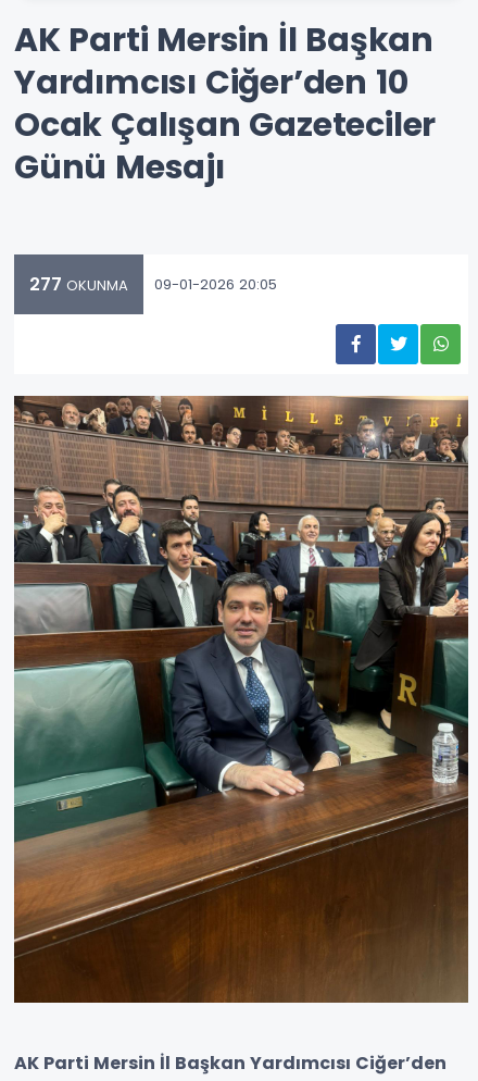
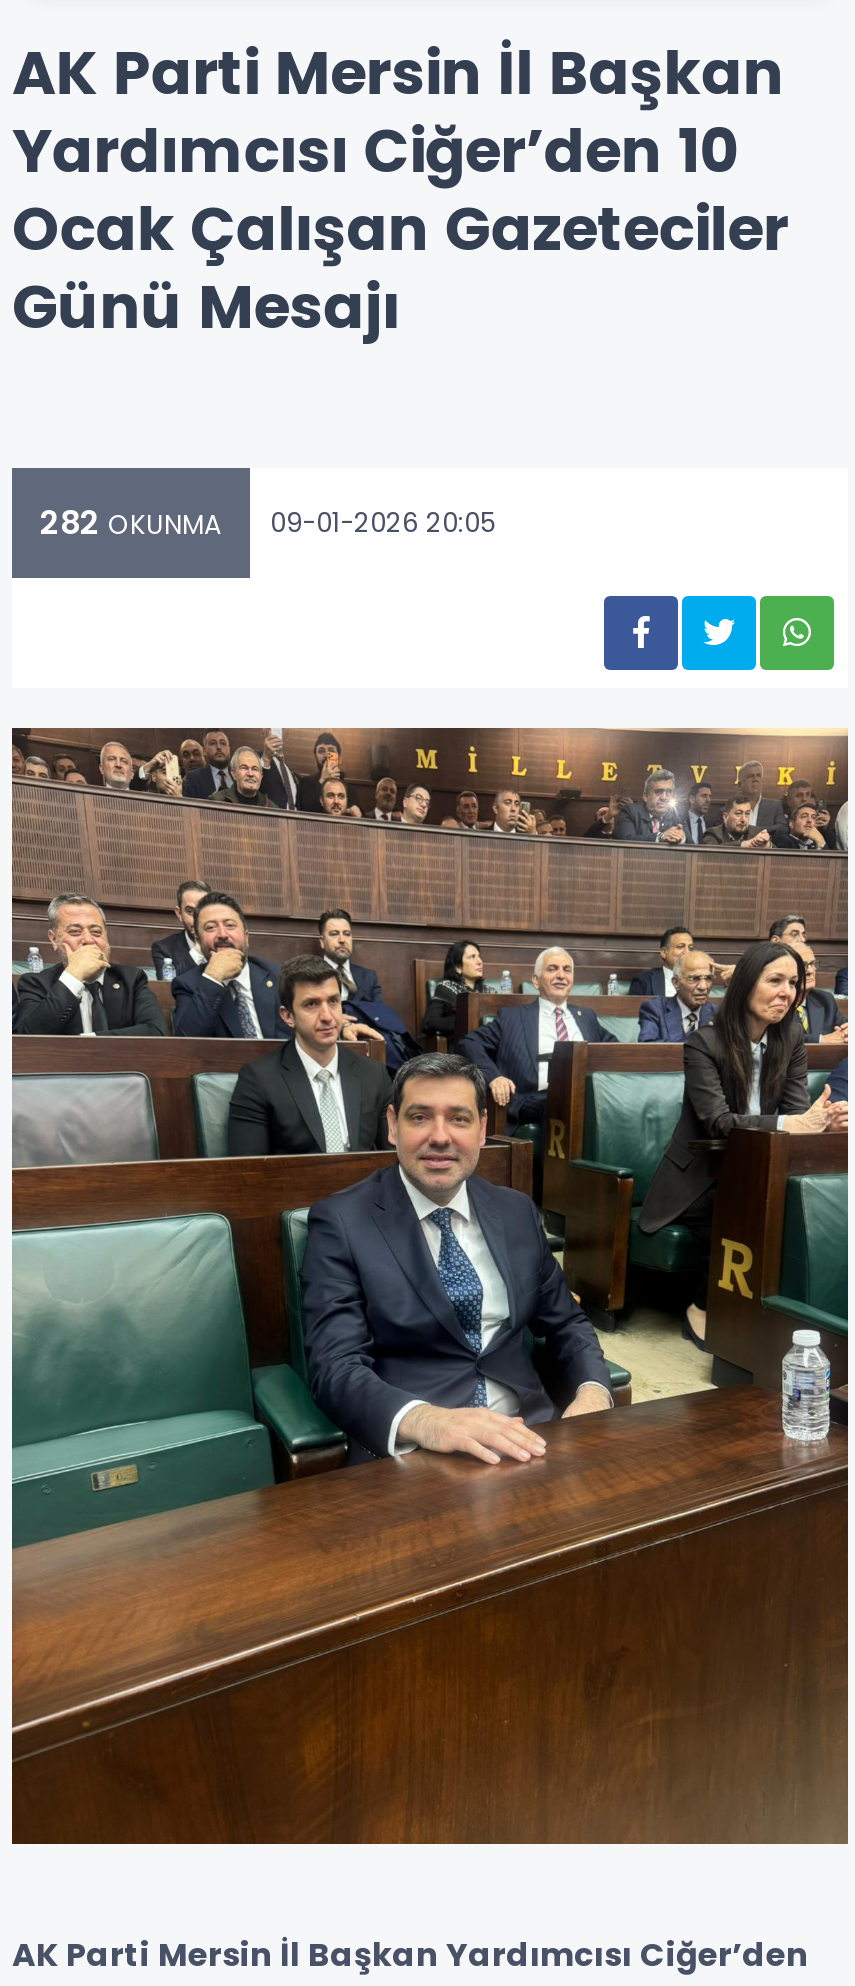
- 277 OKUNMA 09-01-2026 20:05
+ 282 OKUNMA 09-01-2026 20:05
